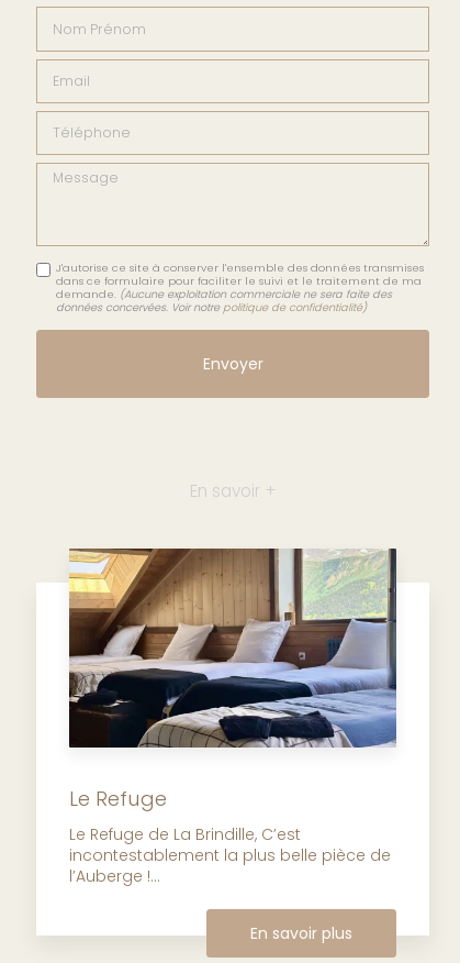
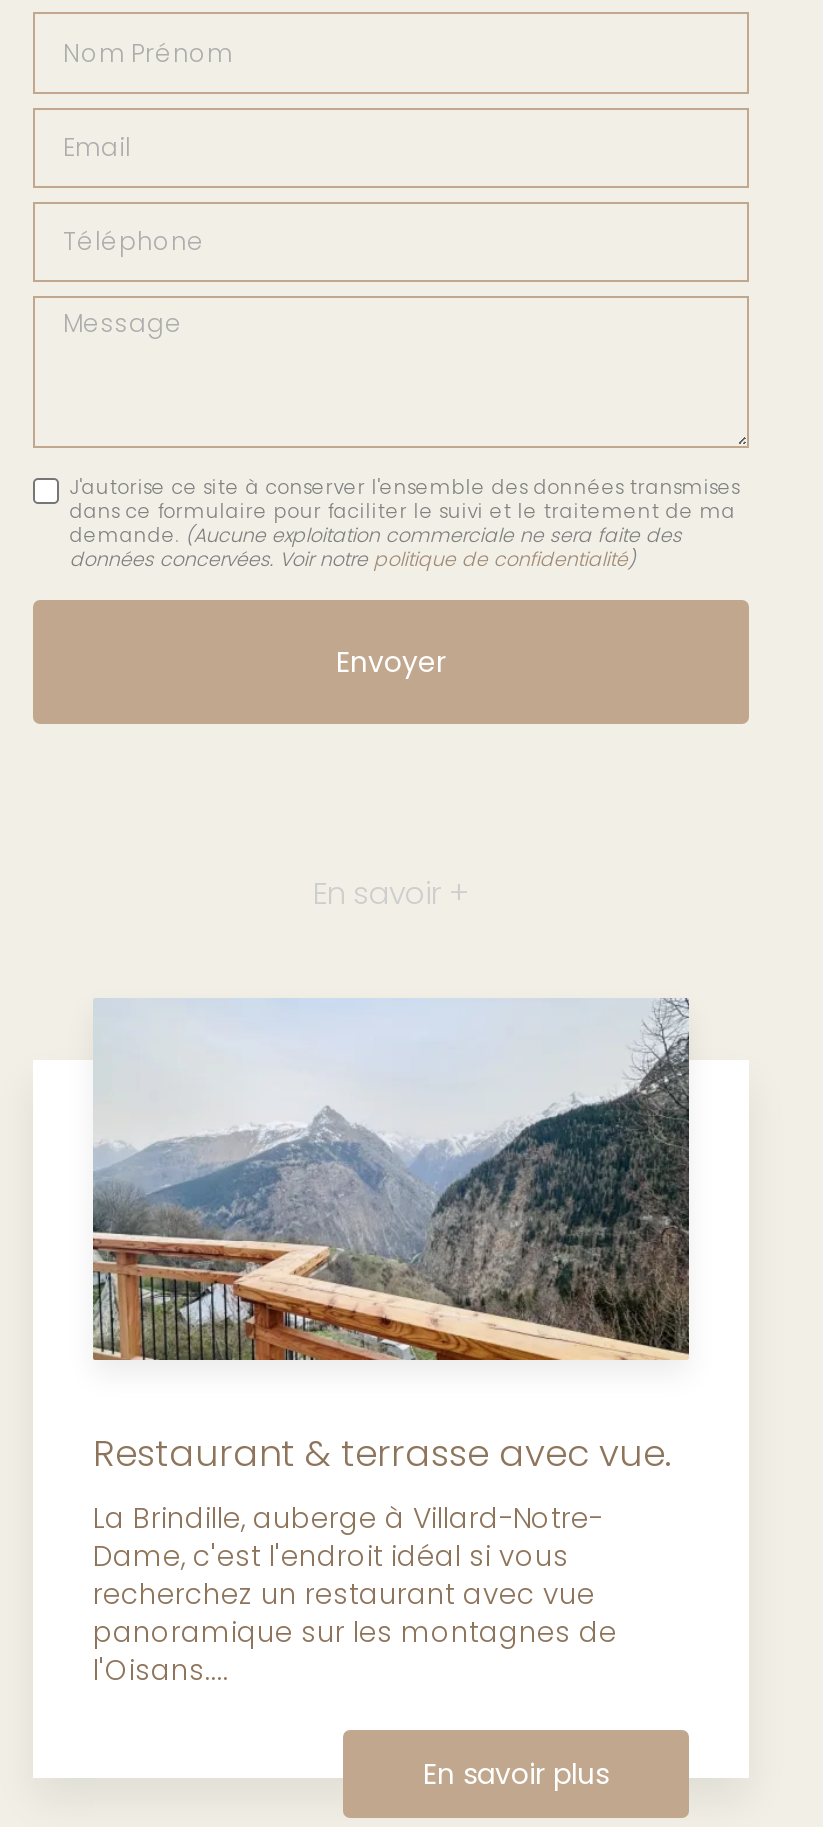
- [image]
+ [image]

- Le Refuge
- Le Refuge de La Brindille, C’est
- incontestablement la plus belle pièce de
- l’Auberge !...
+ Restaurant & terrasse avec vue.
+ La Brindille, auberge à Villard-Notre-
+ Dame, c'est l'endroit idéal si vous
+ recherchez un restaurant avec vue
+ panoramique sur les montagnes de
+ l'Oisans....
